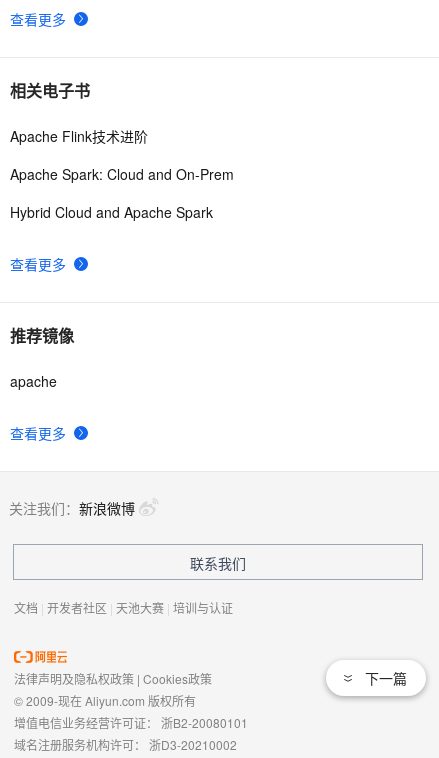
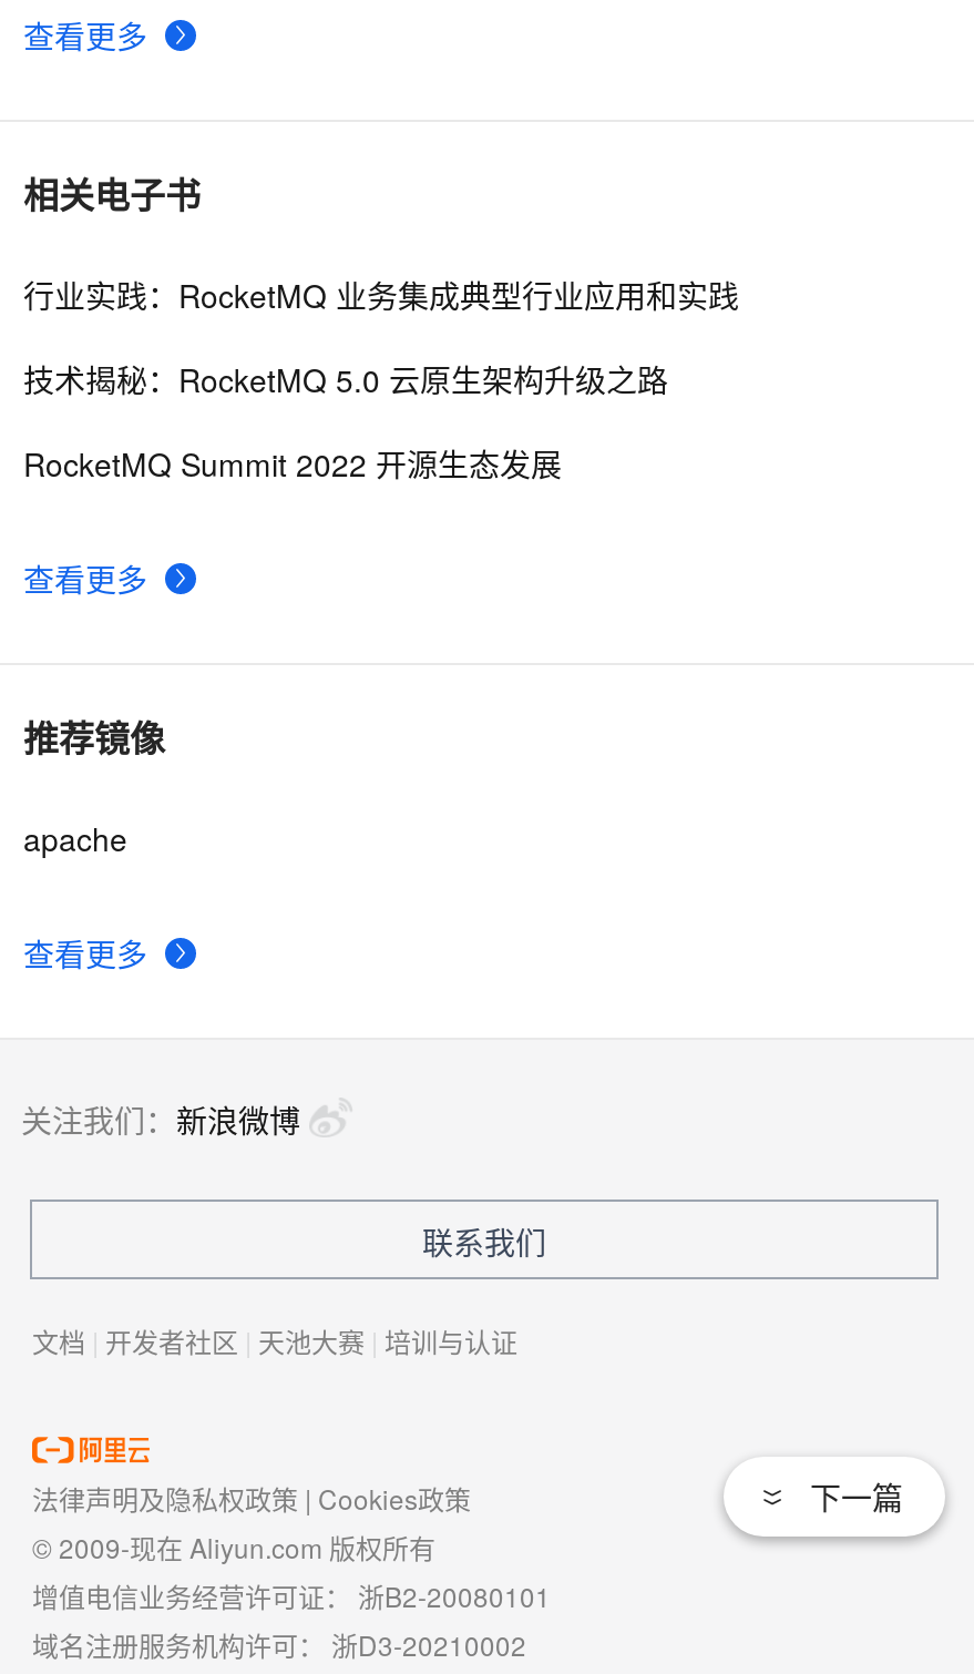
- Apache Flink技术进阶
+ 行业实践：RocketMQ 业务集成典型行业应用和实践

- Apache Spark: Cloud and On-Prem
+ 技术揭秘：RocketMQ 5.0 云原生架构升级之路

- Hybrid Cloud and Apache Spark
+ RocketMQ Summit 2022 开源生态发展
